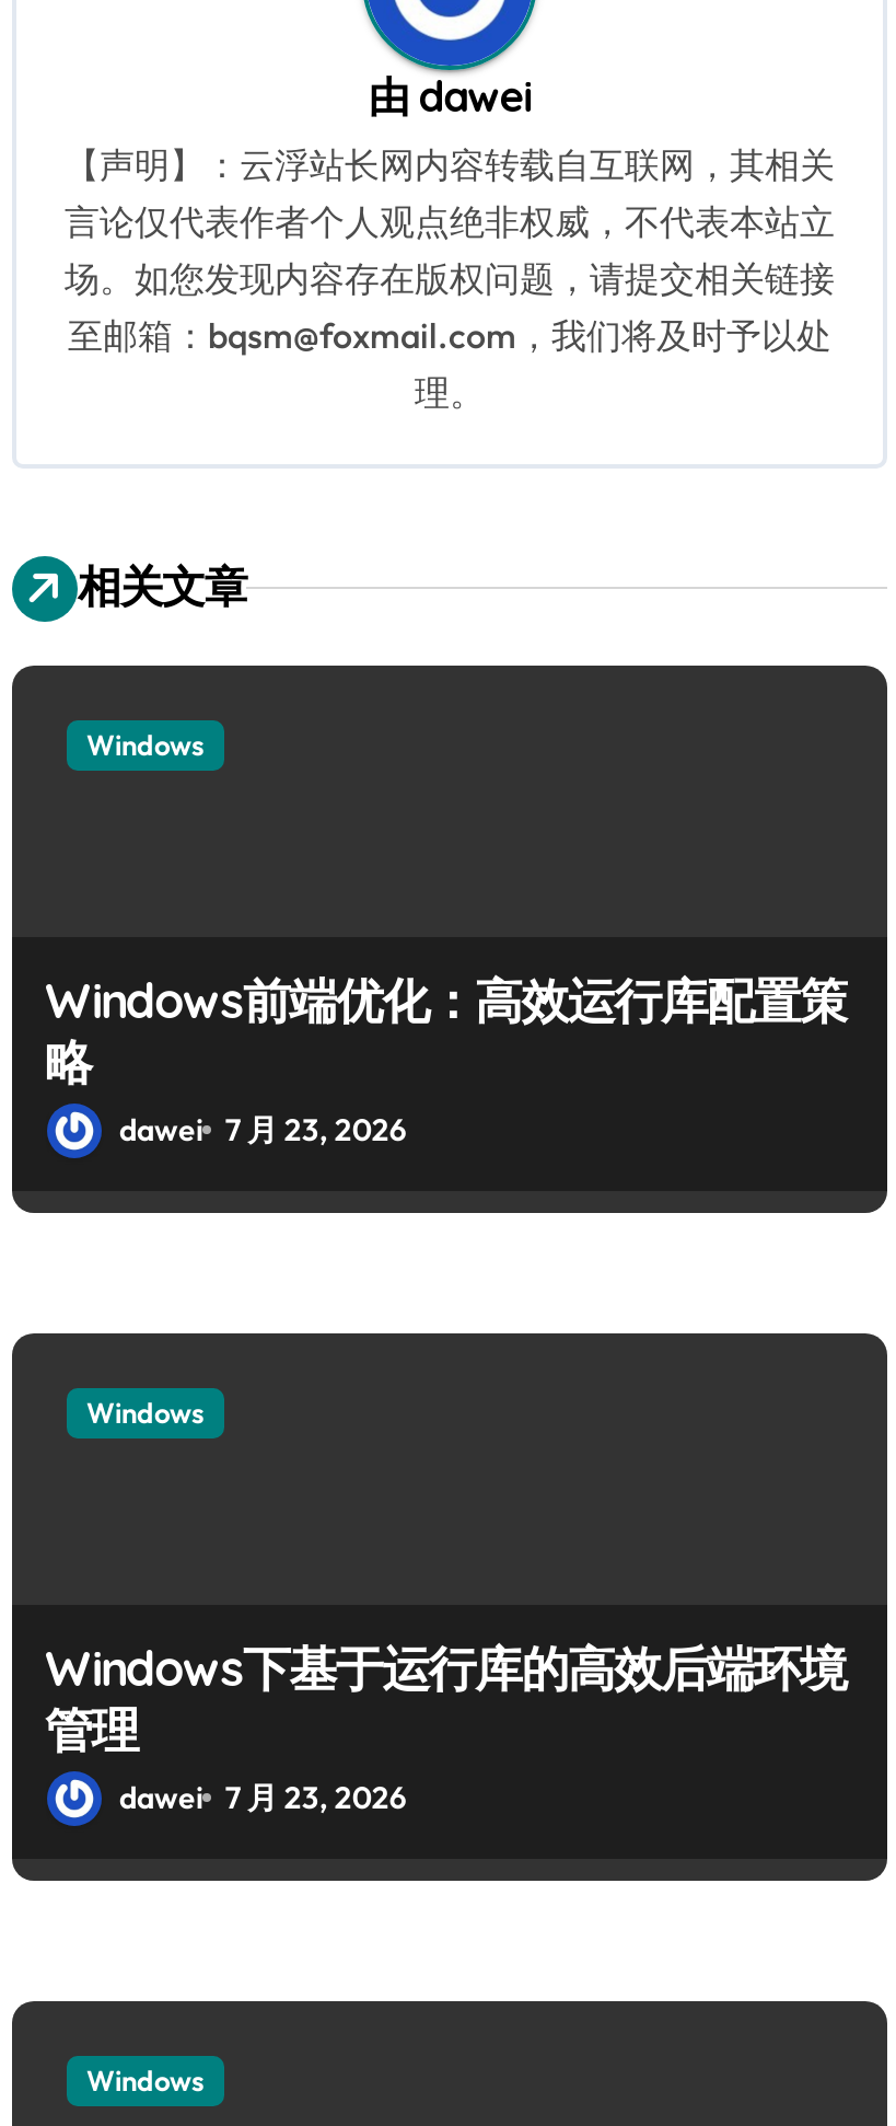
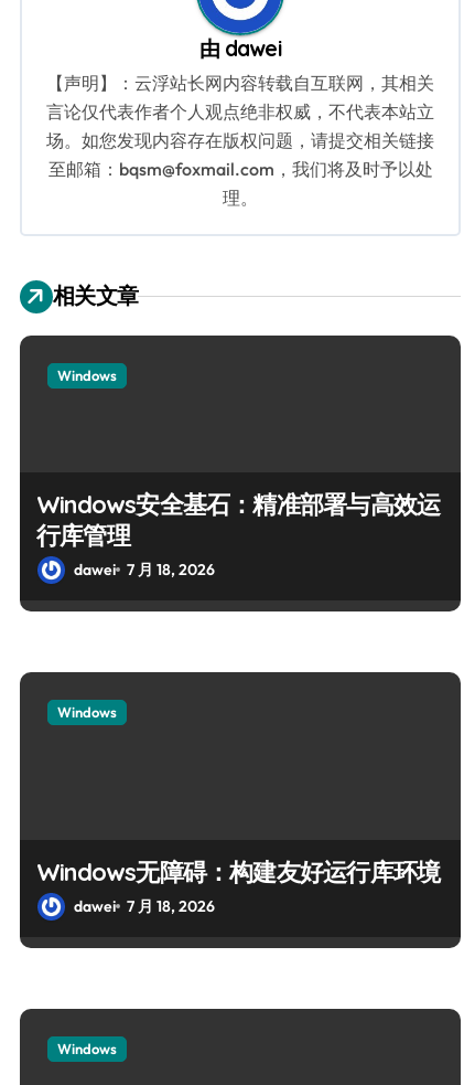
- Windows前端优化：高效运行库配置策
- 略
- dawei 7 月 23, 2026
+ Windows安全基石：精准部署与高效运
+ 行库管理
+ dawei 7 月 18, 2026

- Windows下基于运行库的高效后端环境
- 管理
- dawei 7 月 23, 2026
+ Windows无障碍：构建友好运行库环境
+ dawei 7 月 18, 2026
